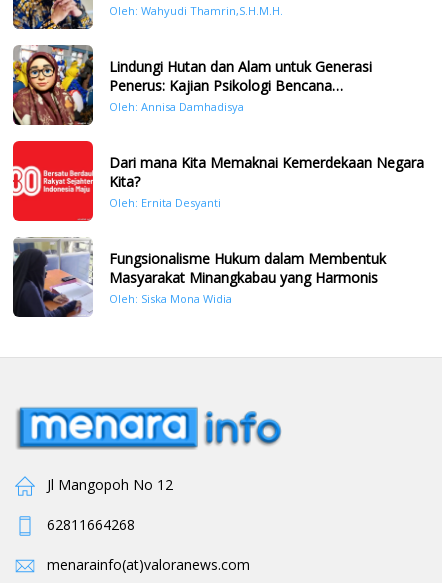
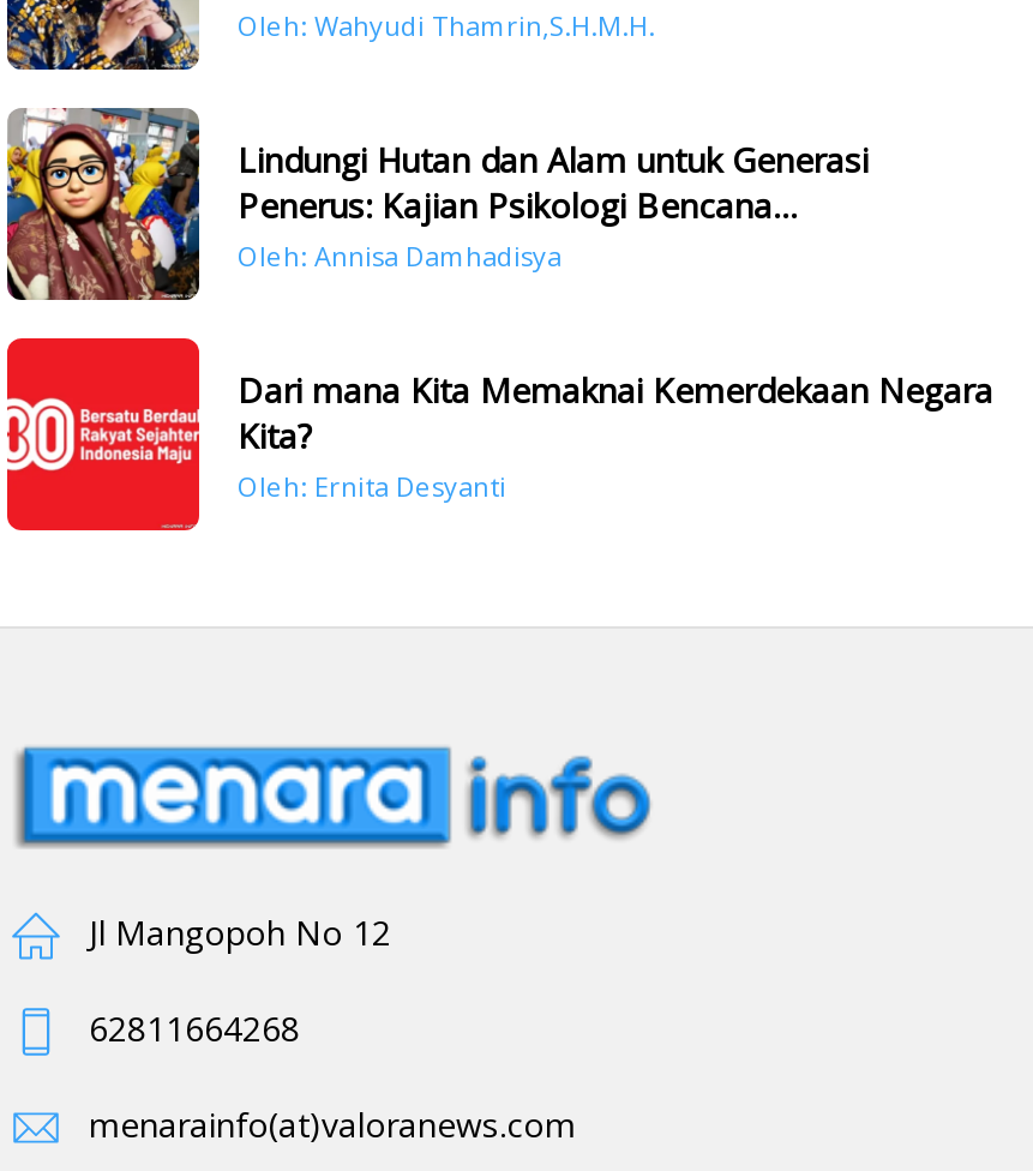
- [image]
- Fungsionalisme Hukum dalam Membentuk
- Masyarakat Minangkabau yang Harmonis
- Oleh: Siska Mona Widia
